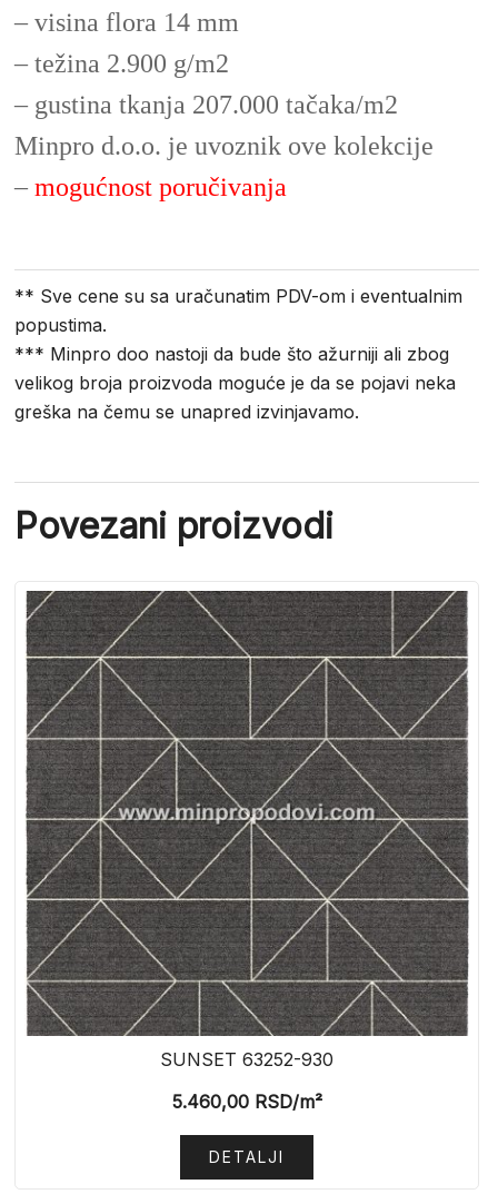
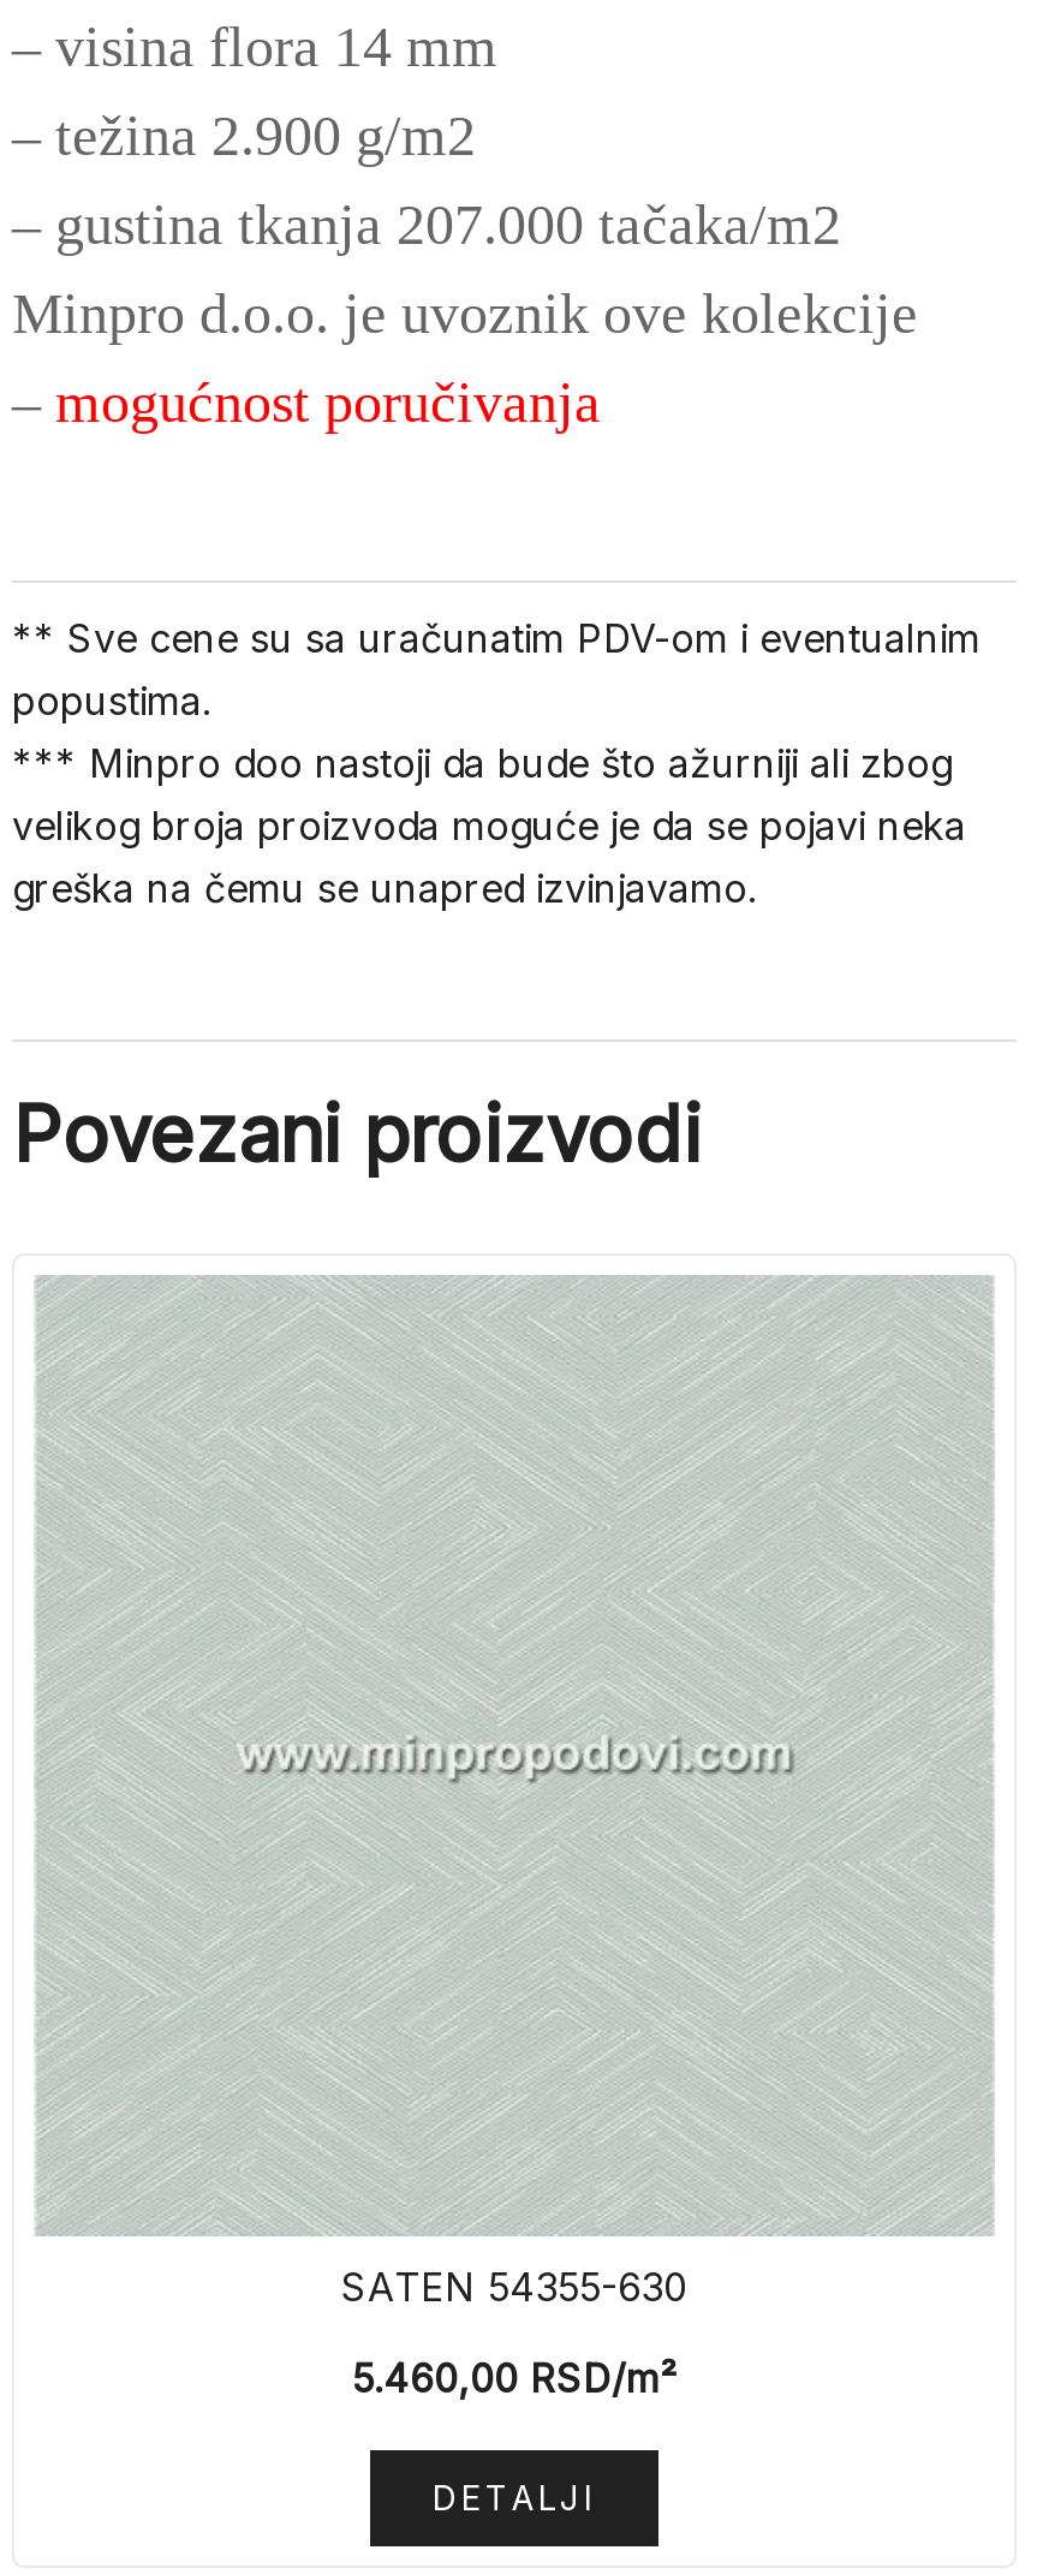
- [image]

- SUNSET 63252-930
+ SATEN 54355-630
